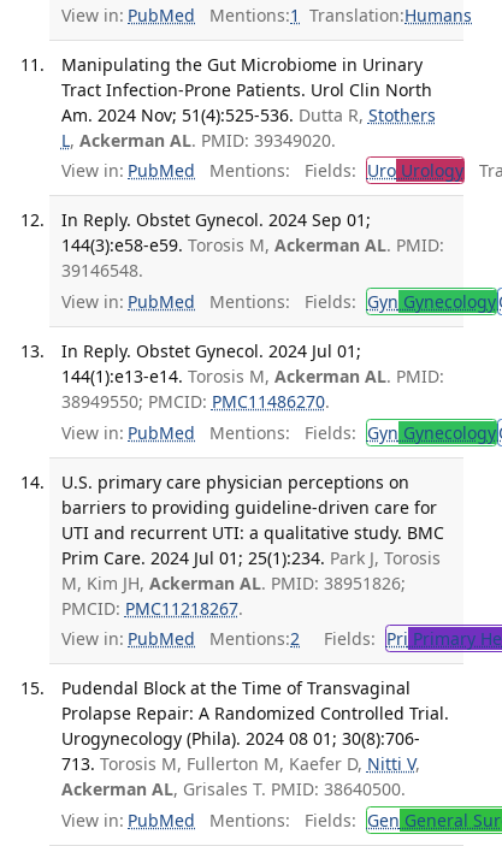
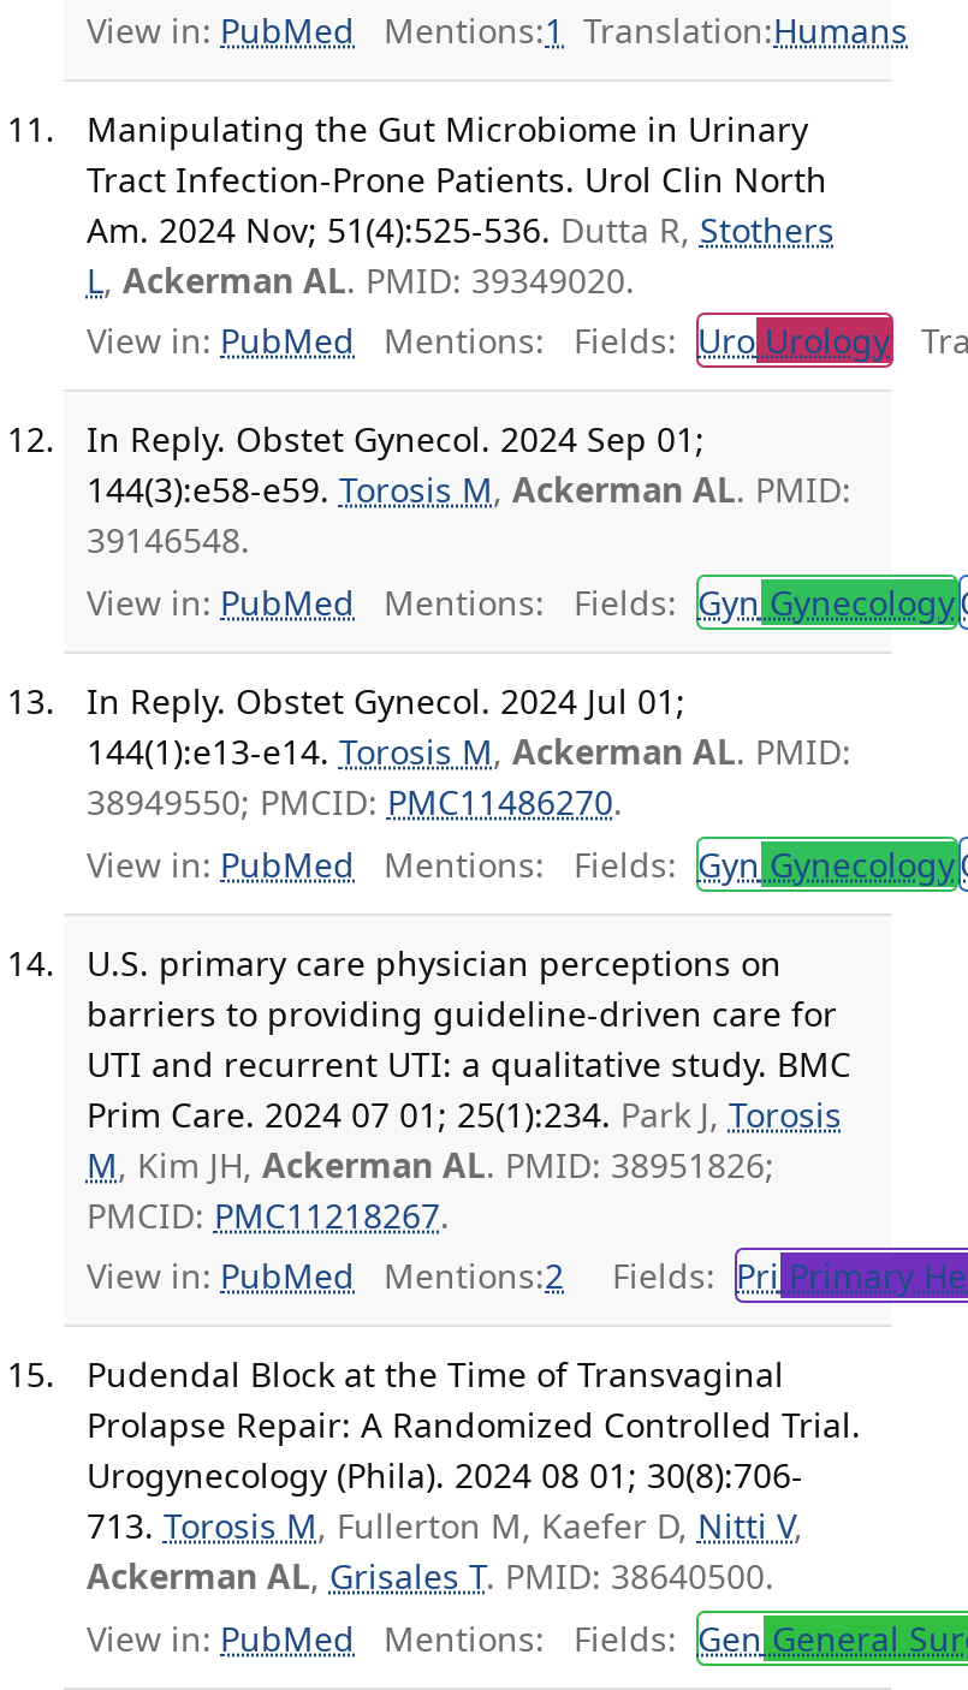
- Prim Care. 2024 Jul 01; 25(1):234. Park J, Torosis
+ Prim Care. 2024 07 01; 25(1):234. Park J, Torosis
